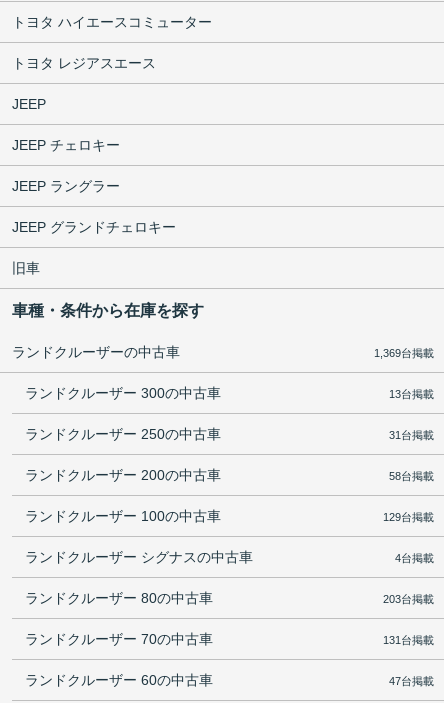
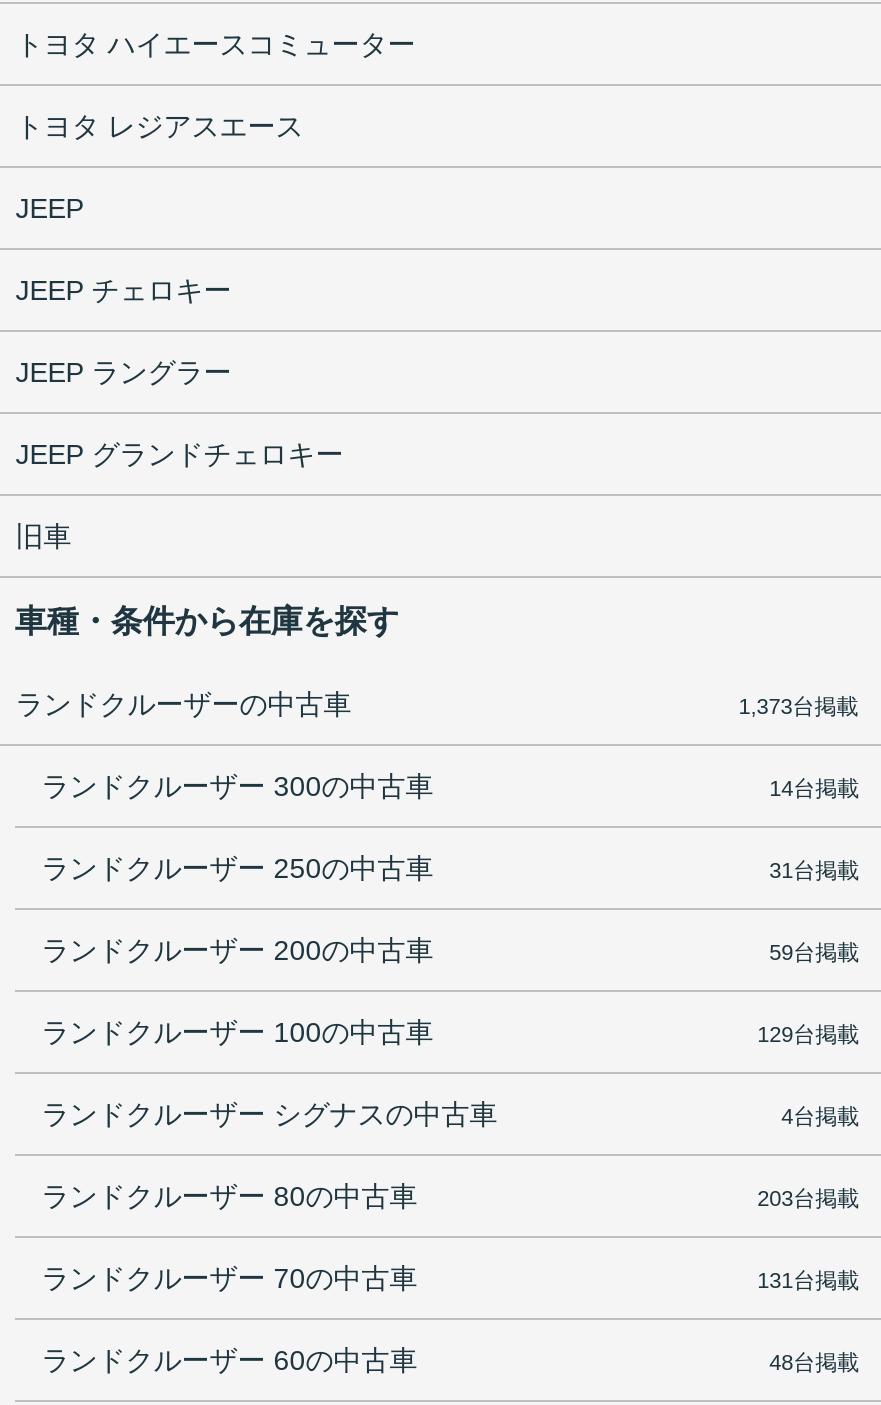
- 1,369台掲載
+ 1,373台掲載

- 13台掲載
+ 14台掲載

- 58台掲載
+ 59台掲載

- 47台掲載
+ 48台掲載
